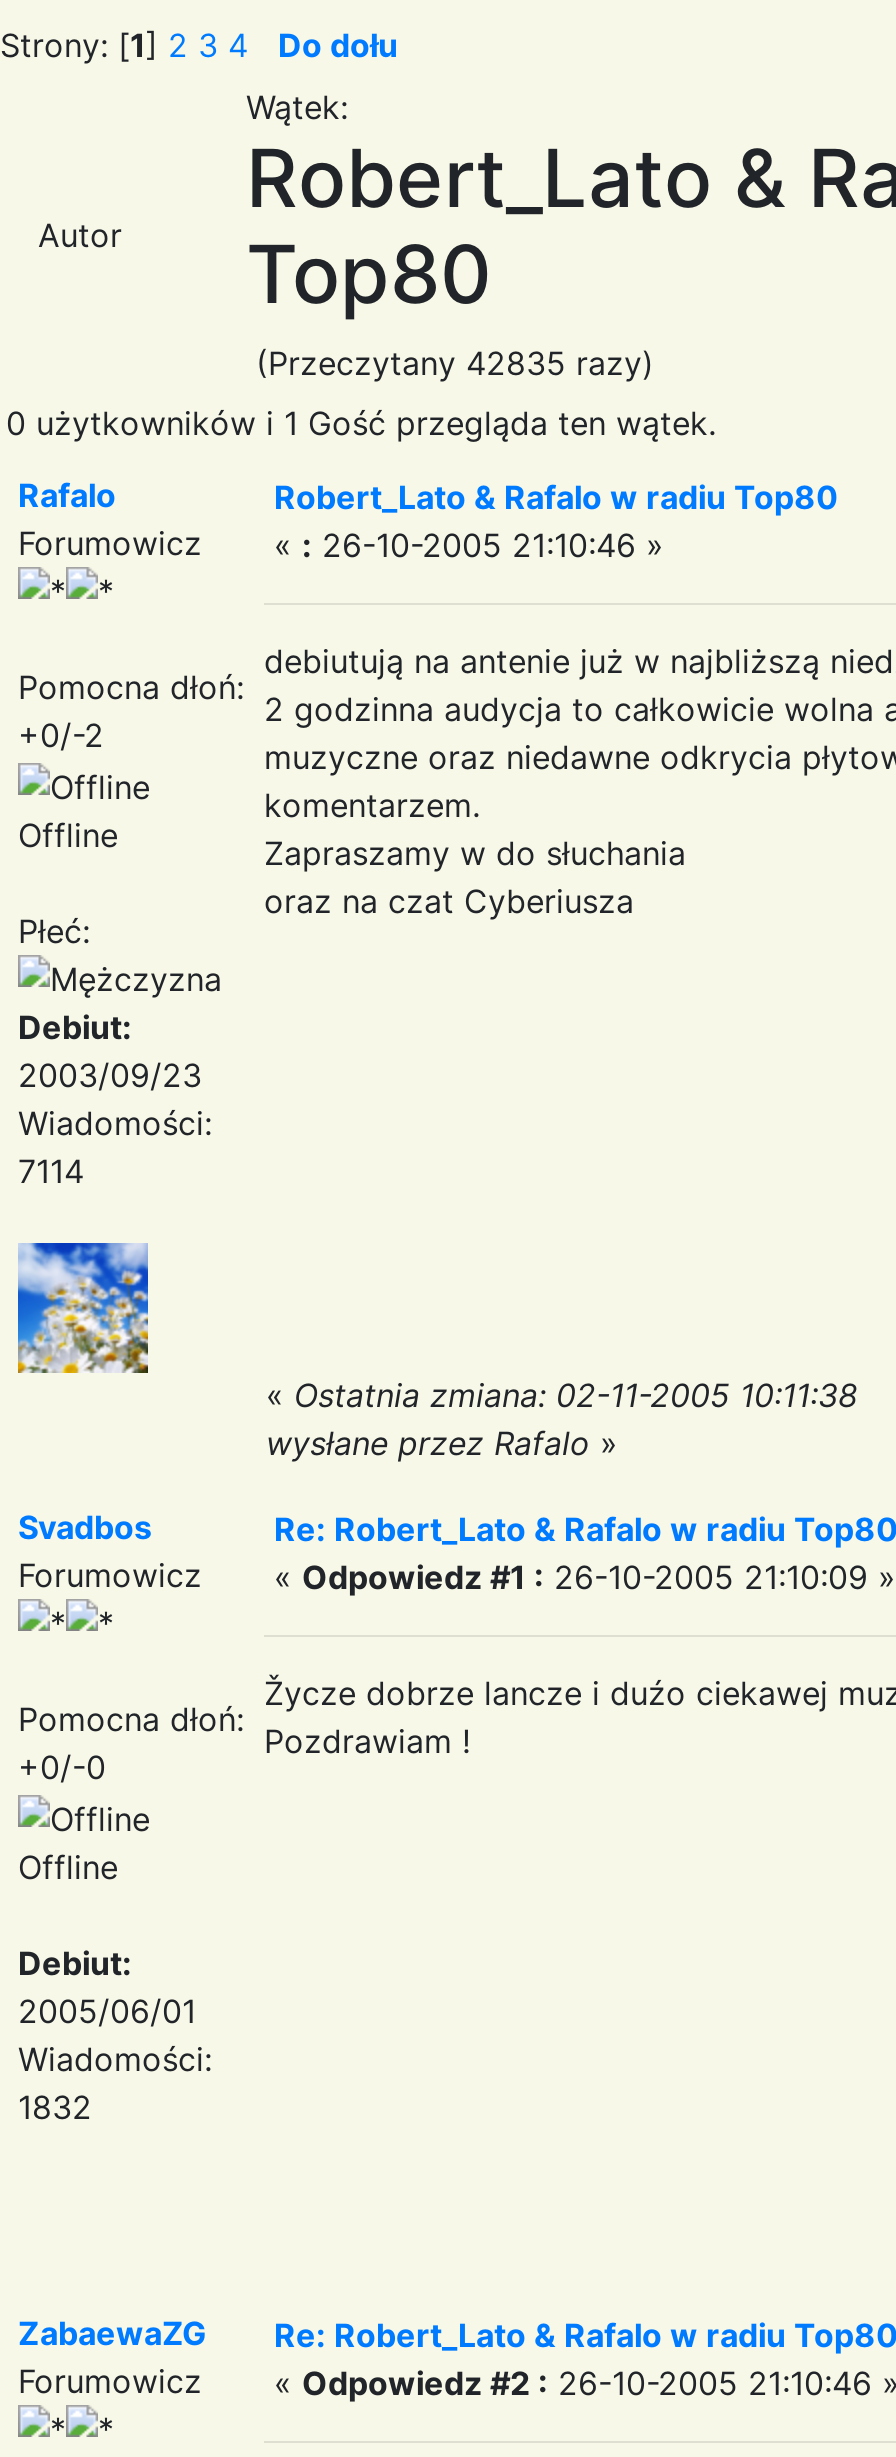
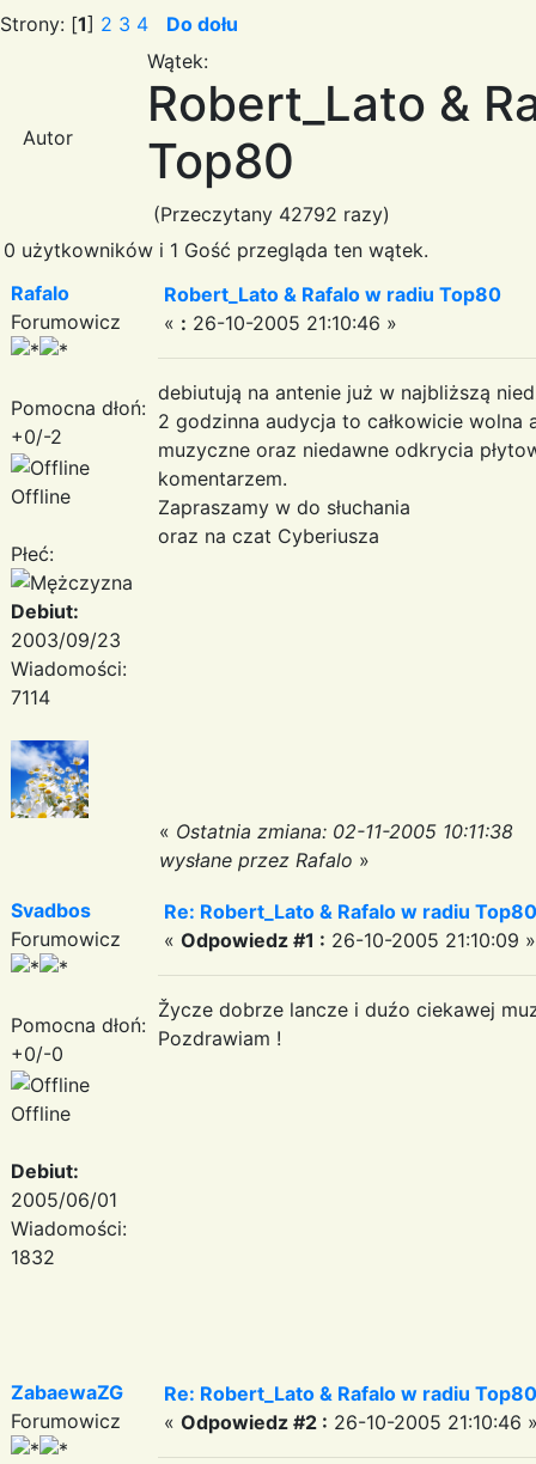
- (Przeczytany 42835 razy)
+ (Przeczytany 42792 razy)
